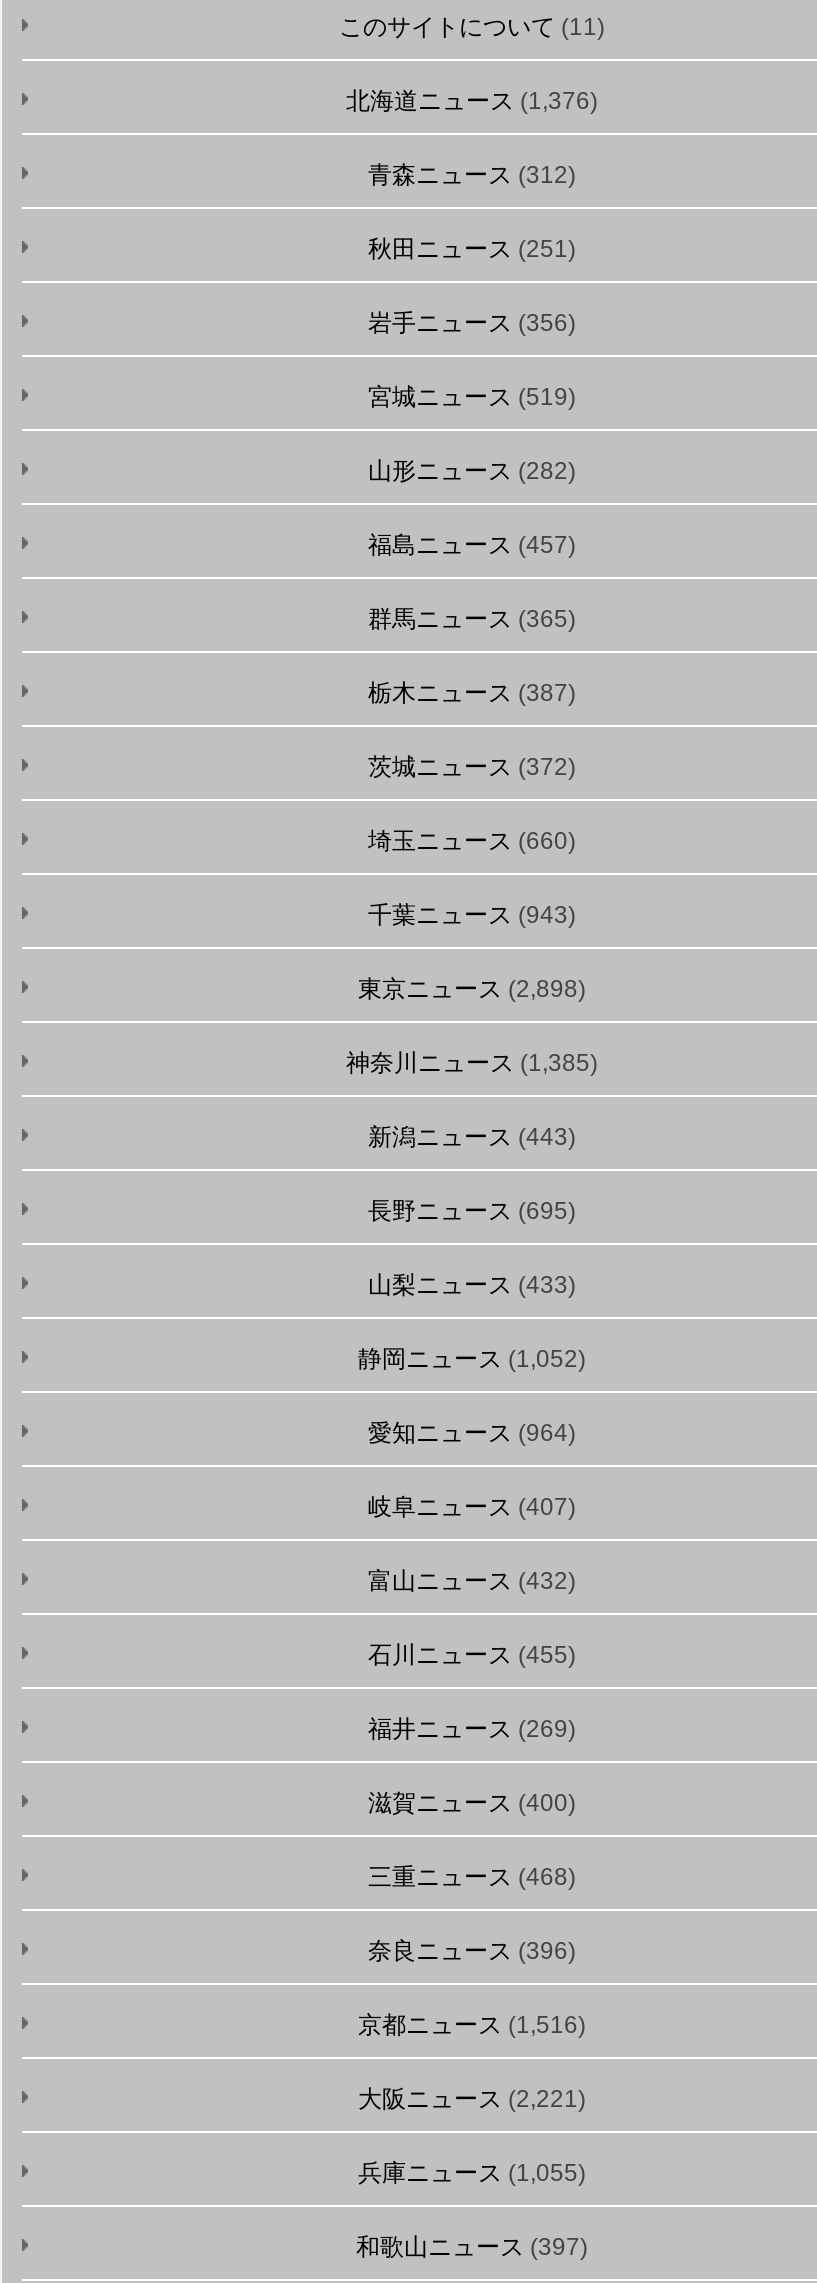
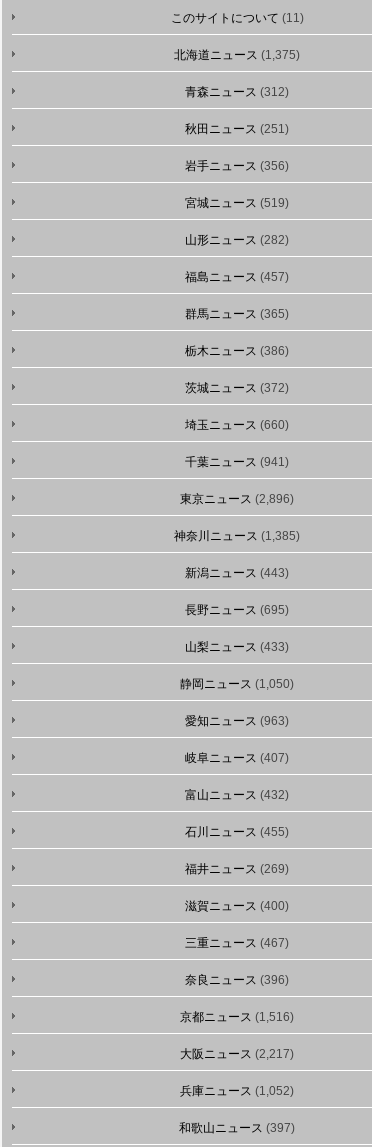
- 北海道ニュース(1,376)
+ 北海道ニュース(1,375)

- 栃木ニュース(387)
+ 栃木ニュース(386)

- 千葉ニュース(943)
+ 千葉ニュース(941)

- 東京ニュース(2,898)
+ 東京ニュース(2,896)

- 静岡ニュース(1,052)
+ 静岡ニュース(1,050)

- 愛知ニュース(964)
+ 愛知ニュース(963)

- 三重ニュース(468)
+ 三重ニュース(467)

- 大阪ニュース(2,221)
+ 大阪ニュース(2,217)

- 兵庫ニュース(1,055)
+ 兵庫ニュース(1,052)
